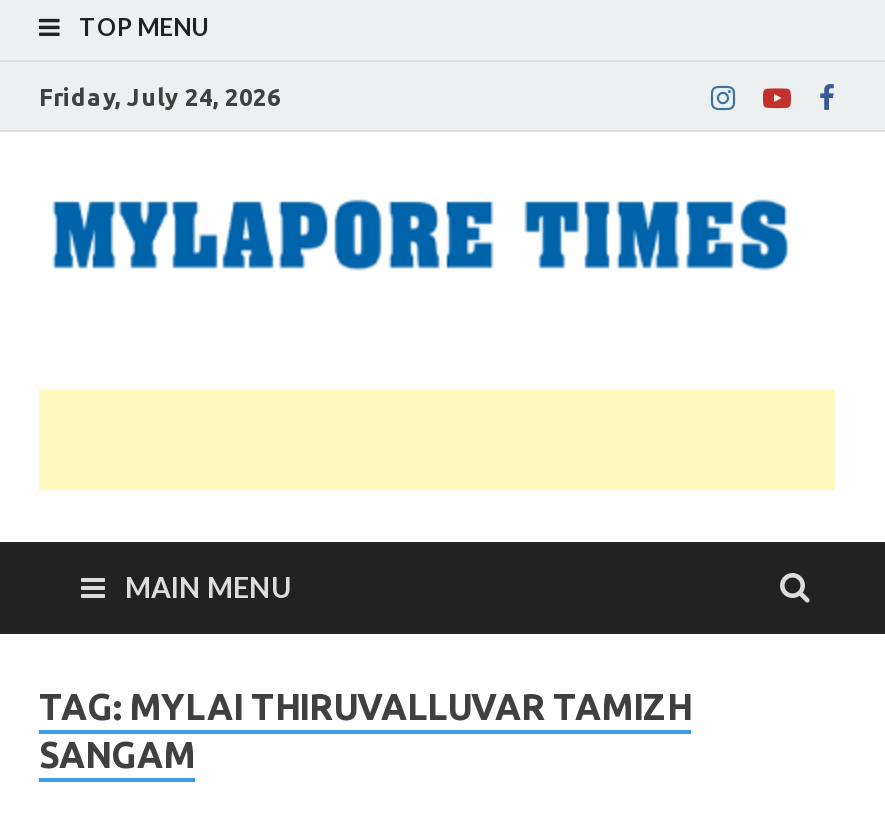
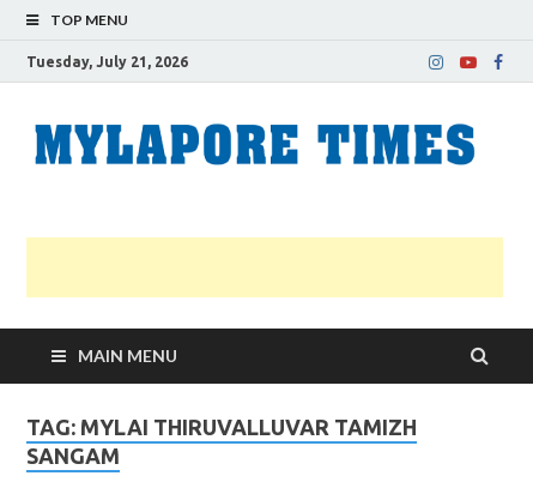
- Friday, July 24, 2026
+ Tuesday, July 21, 2026
